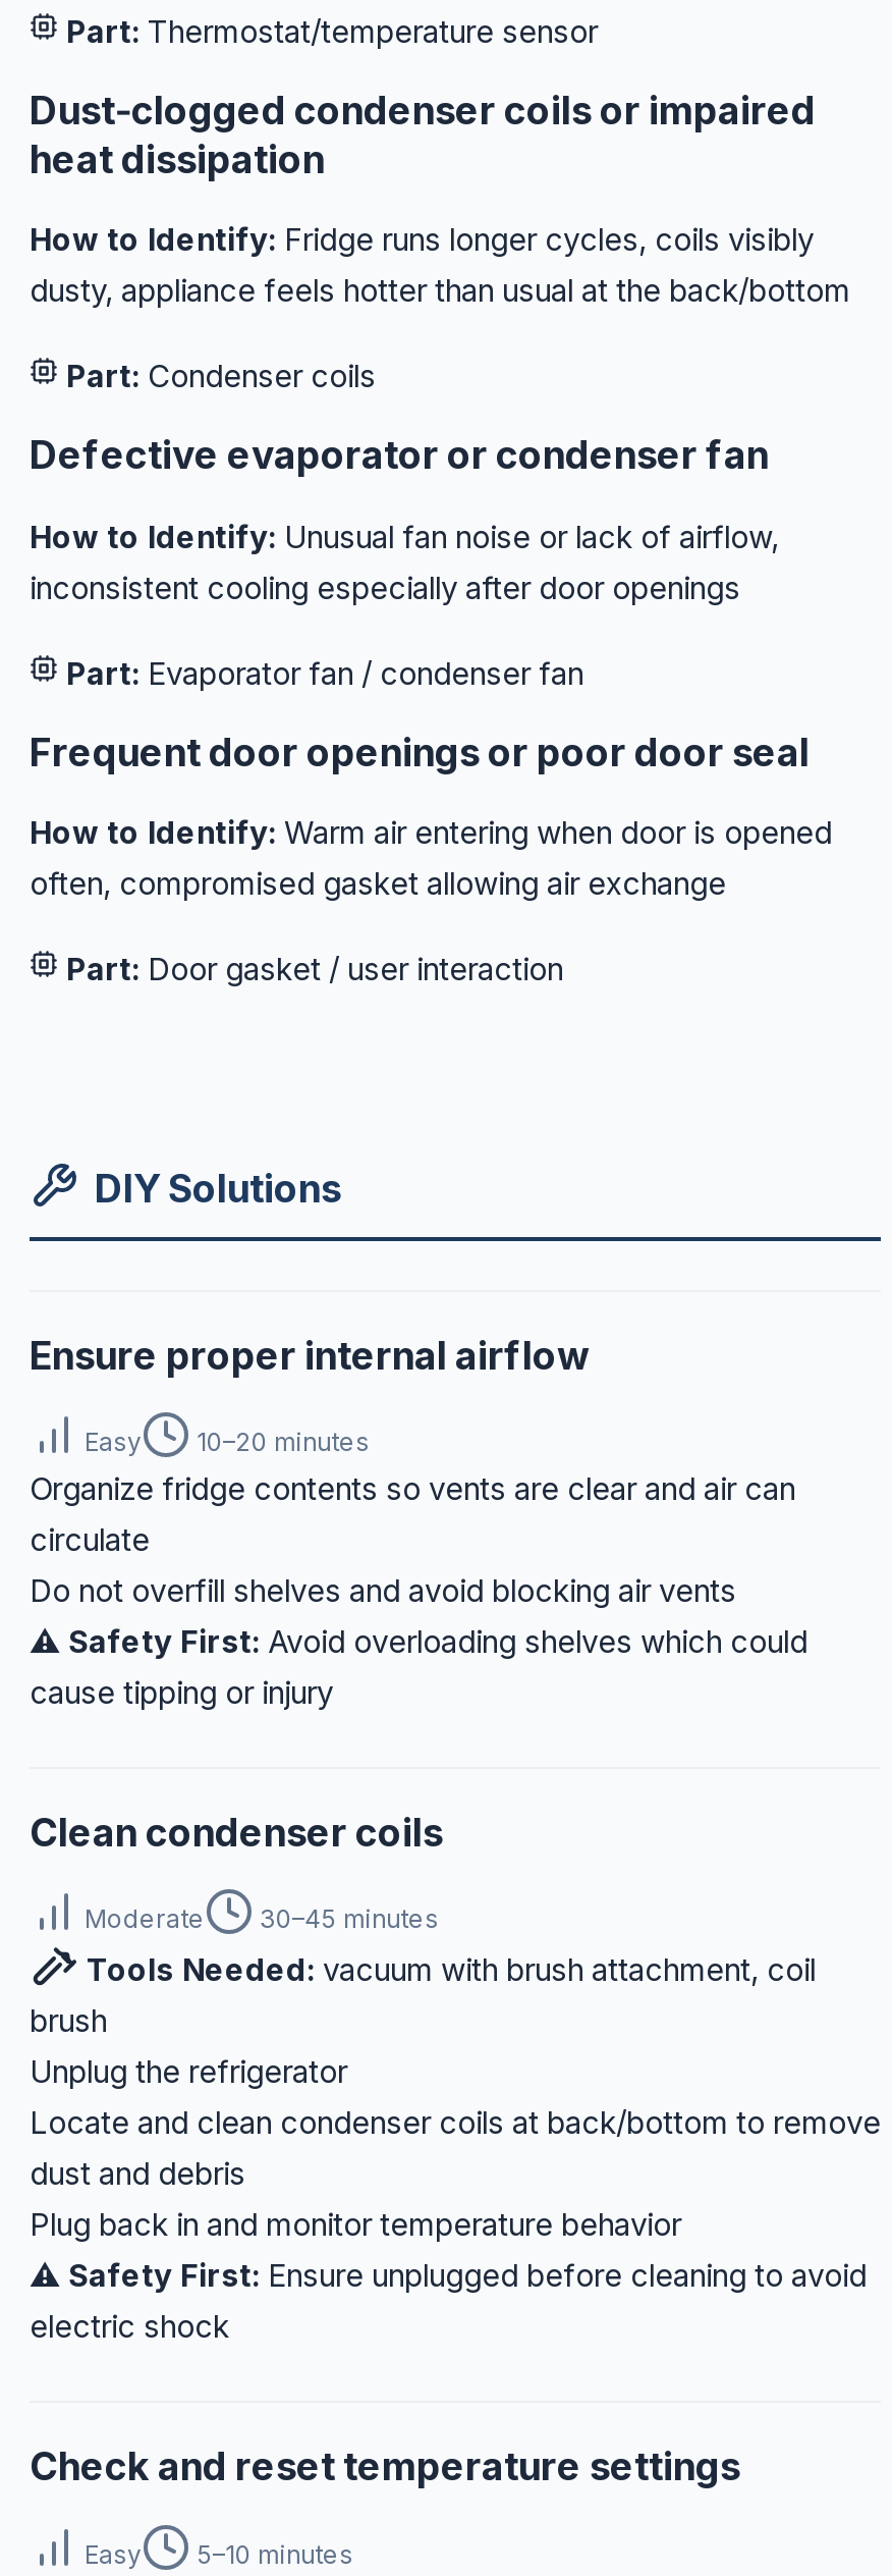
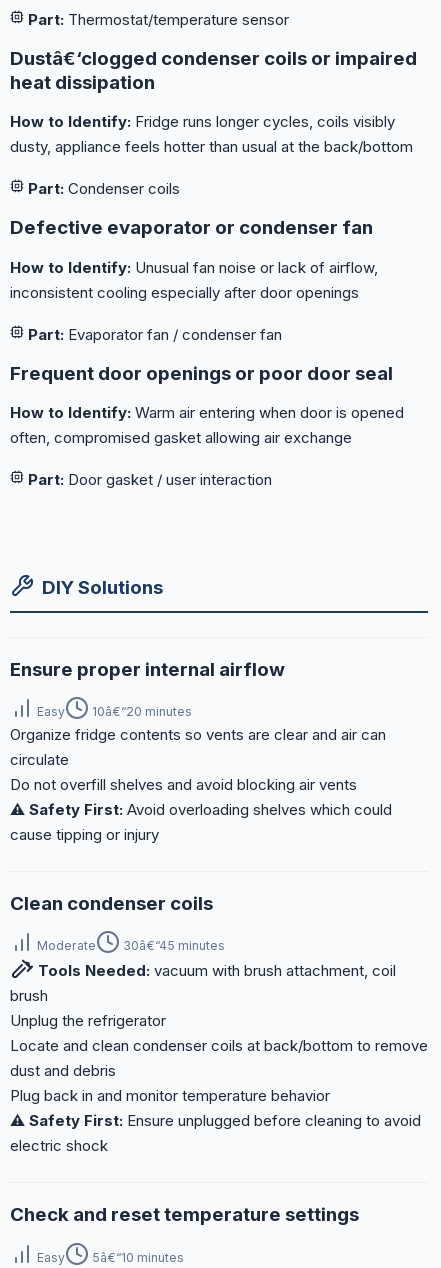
- Dust‑clogged condenser coils or impaired
+ Dustâ€‘clogged condenser coils or impaired

- Easy 10–20 minutes
+ Easy 10â€“20 minutes

- Moderate 30–45 minutes
+ Moderate 30â€“45 minutes

- Easy 5–10 minutes
+ Easy 5â€“10 minutes
